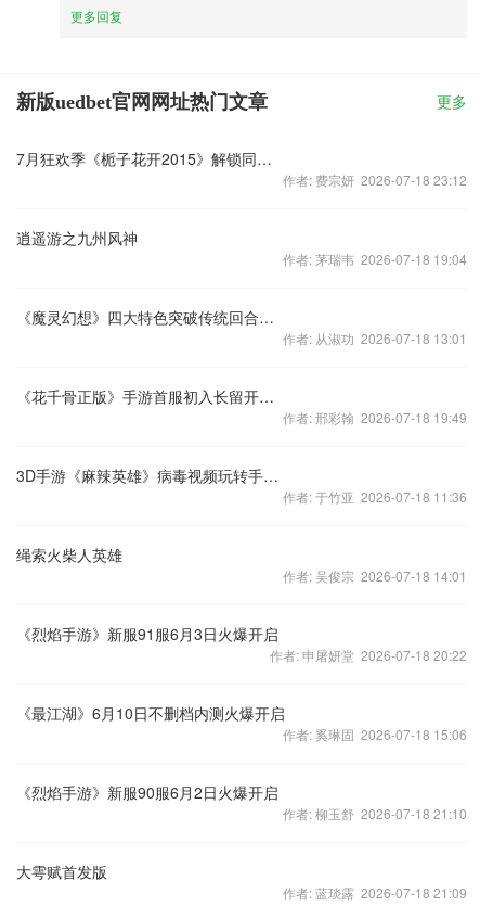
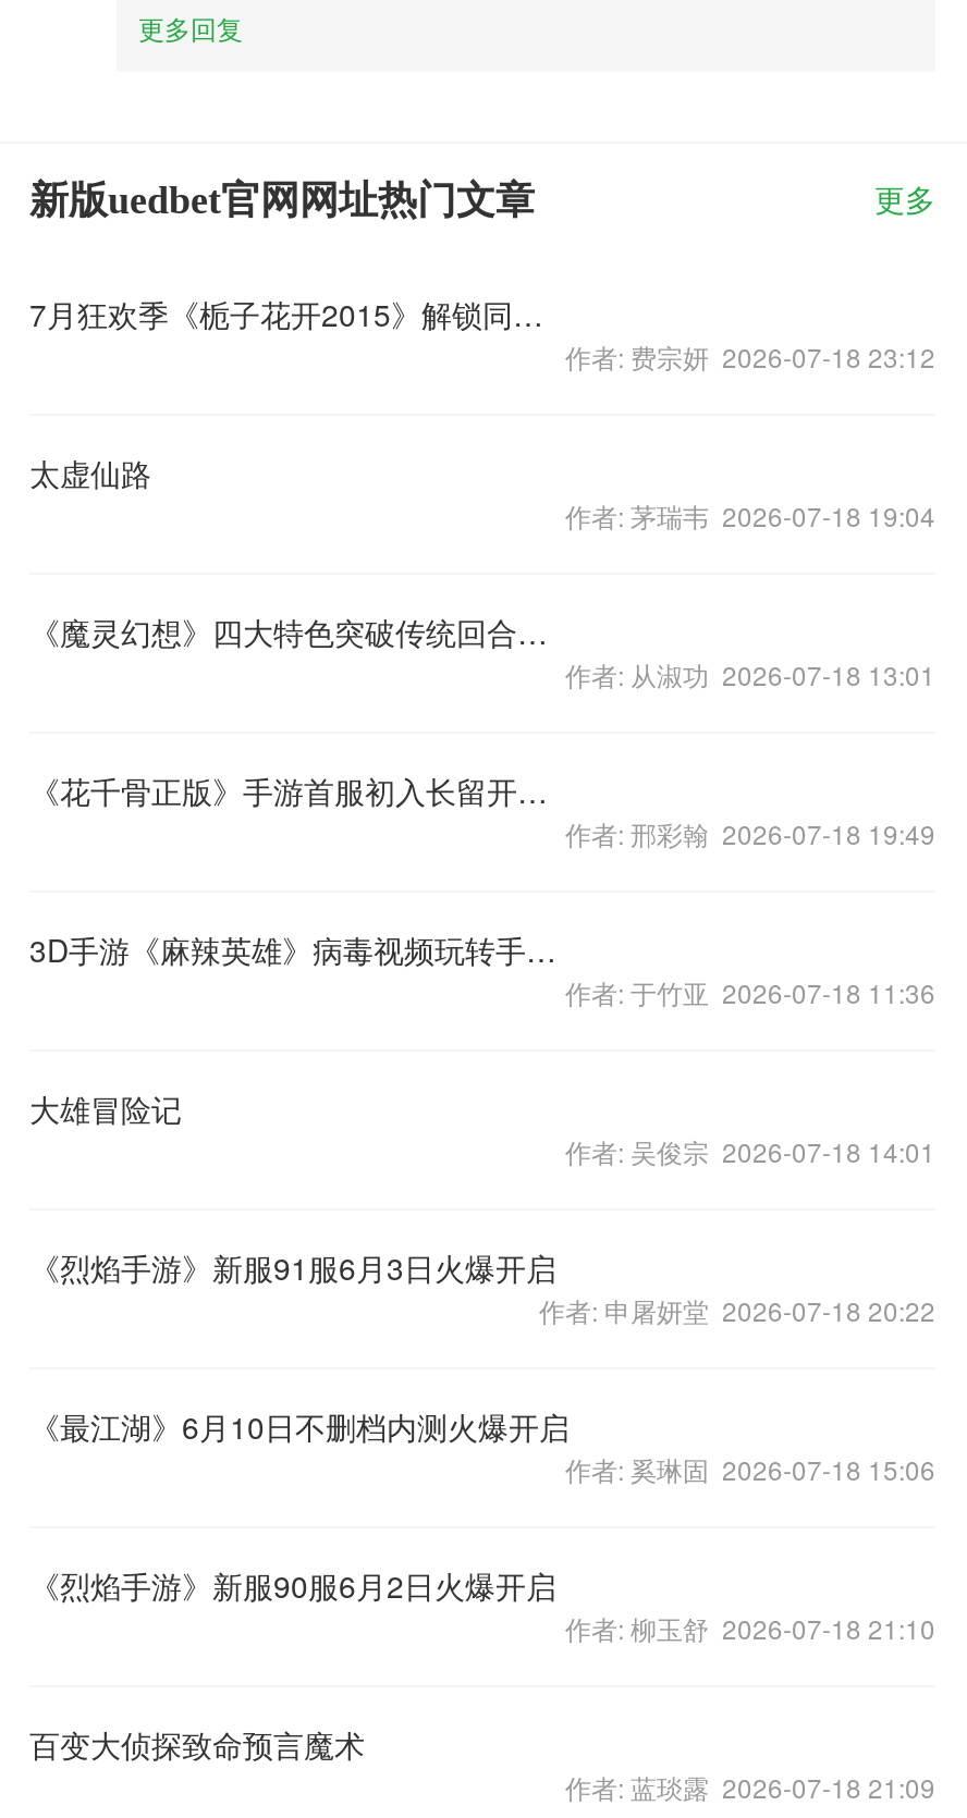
- 逍遥游之九州风神
+ 太虚仙路

- 绳索火柴人英雄
+ 大雄冒险记

- 大雩赋首发版
+ 百变大侦探致命预言魔术
